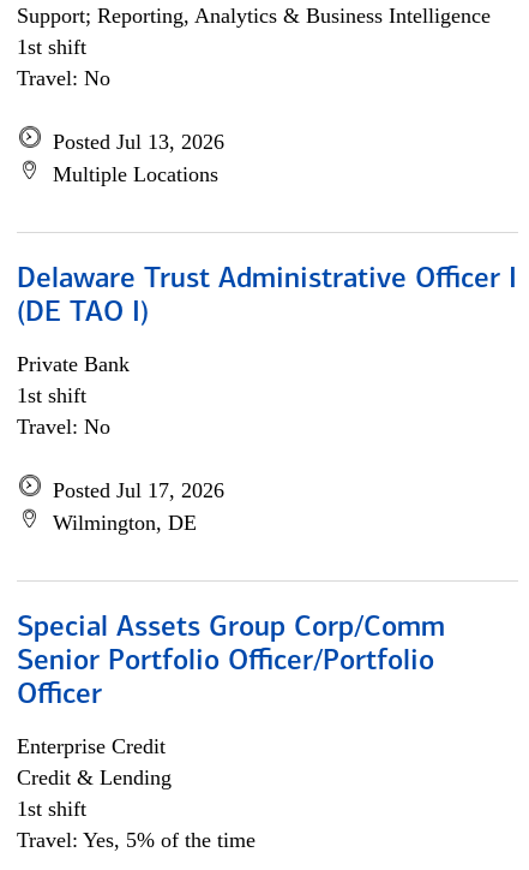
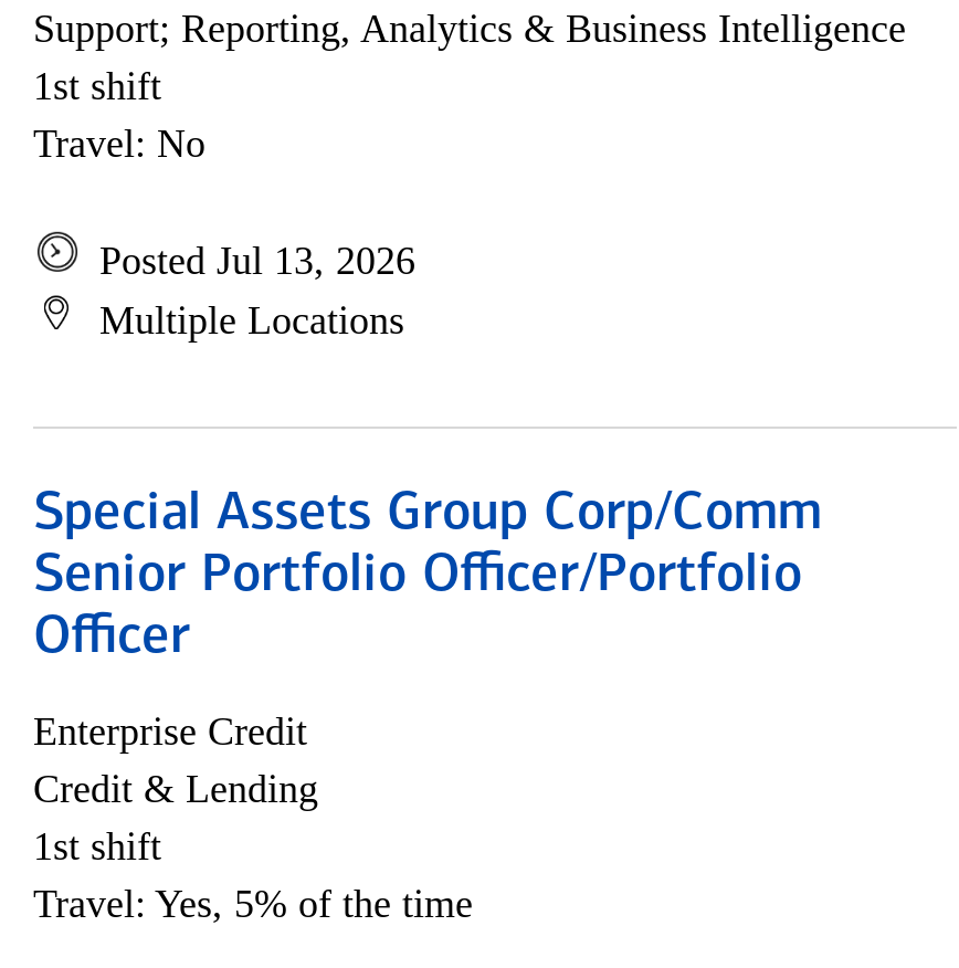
- Delaware Trust Administrative Officer I
- (DE TAO I)
- Private Bank
- 1st shift
- Travel: No
- Posted Jul 17, 2026
- Wilmington, DE
